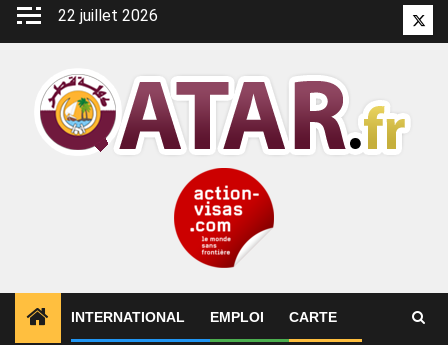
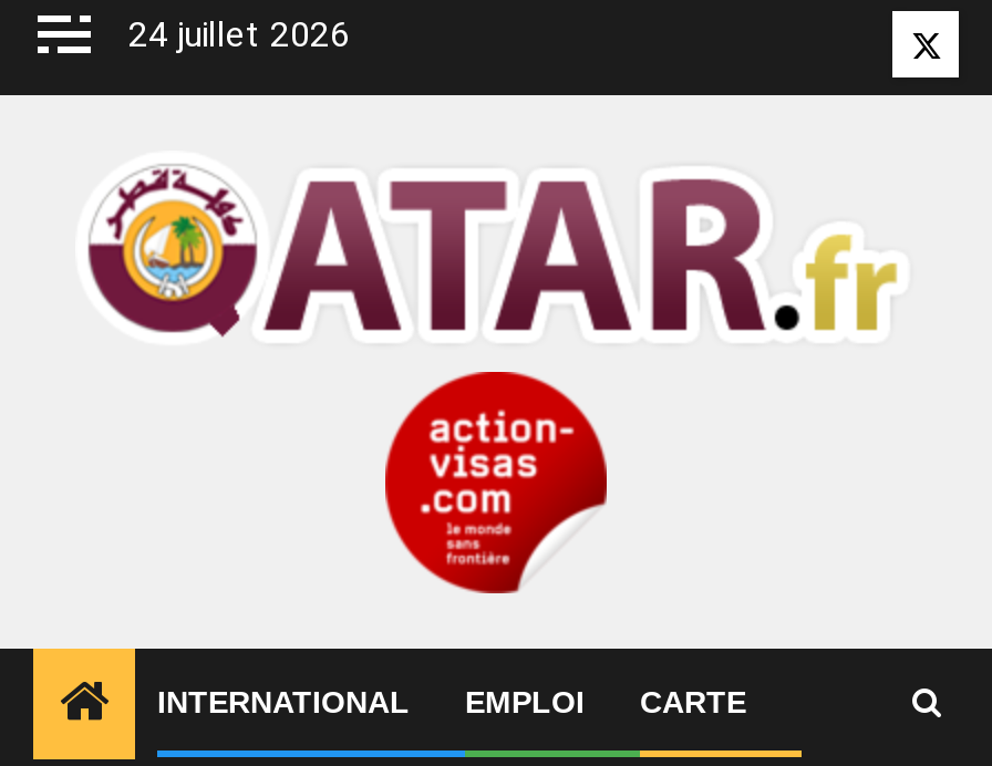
- 22 juillet 2026
+ 24 juillet 2026
